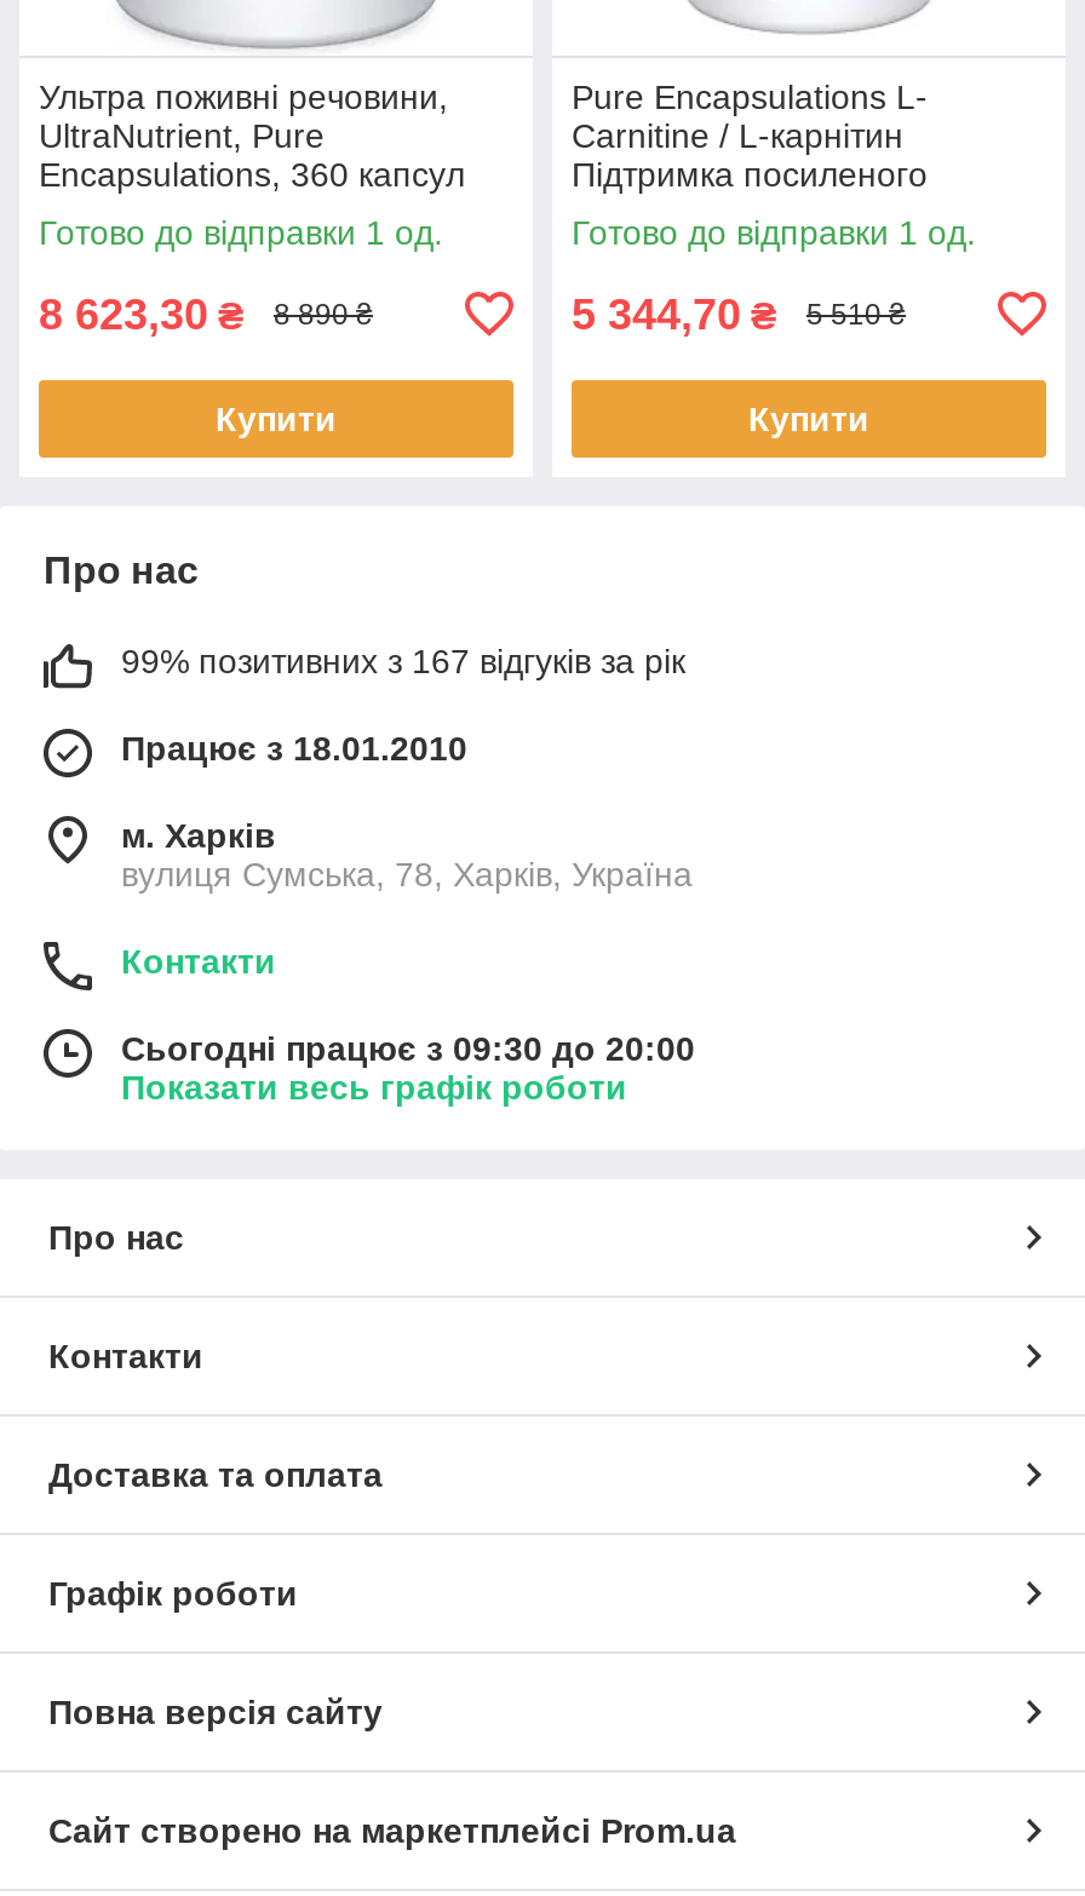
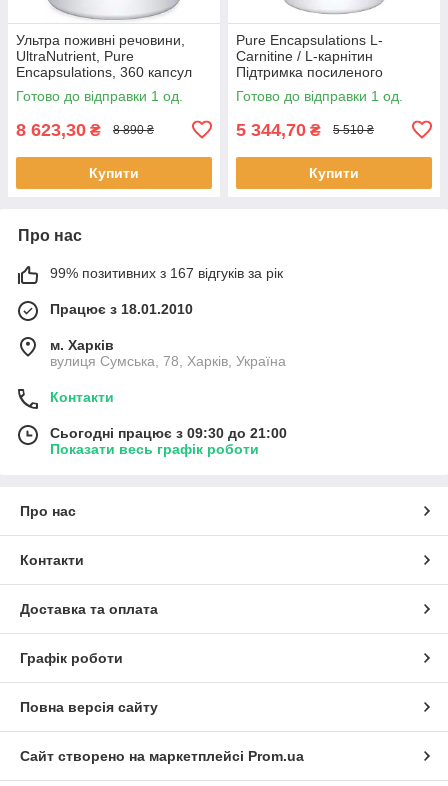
- Сьогодні працює з 09:30 до 20:00
+ Сьогодні працює з 09:30 до 21:00
